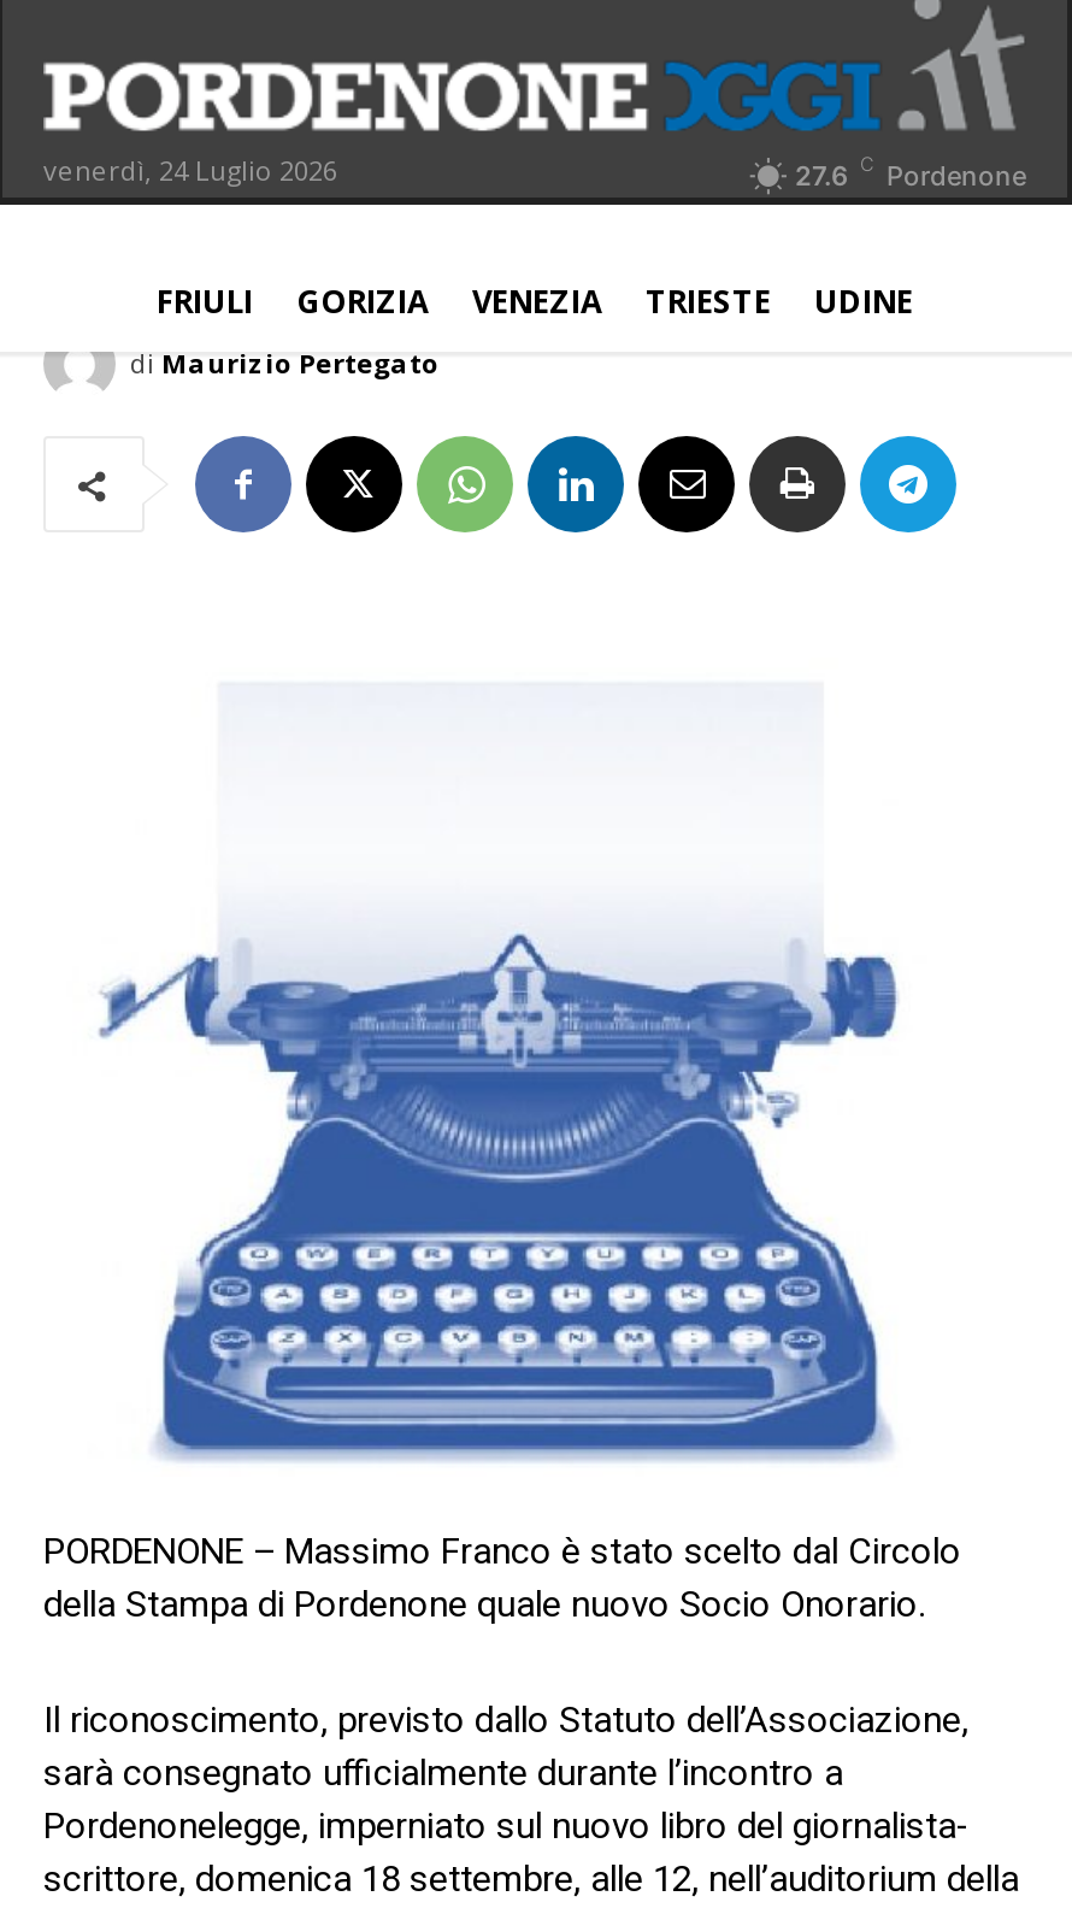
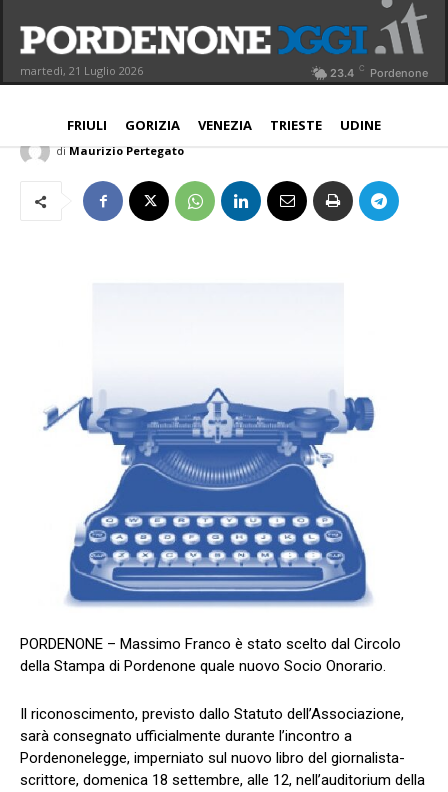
- venerdì, 24 Luglio 2026
+ martedì, 21 Luglio 2026

- 27.6 C Pordenone
+ 23.4 C Pordenone
